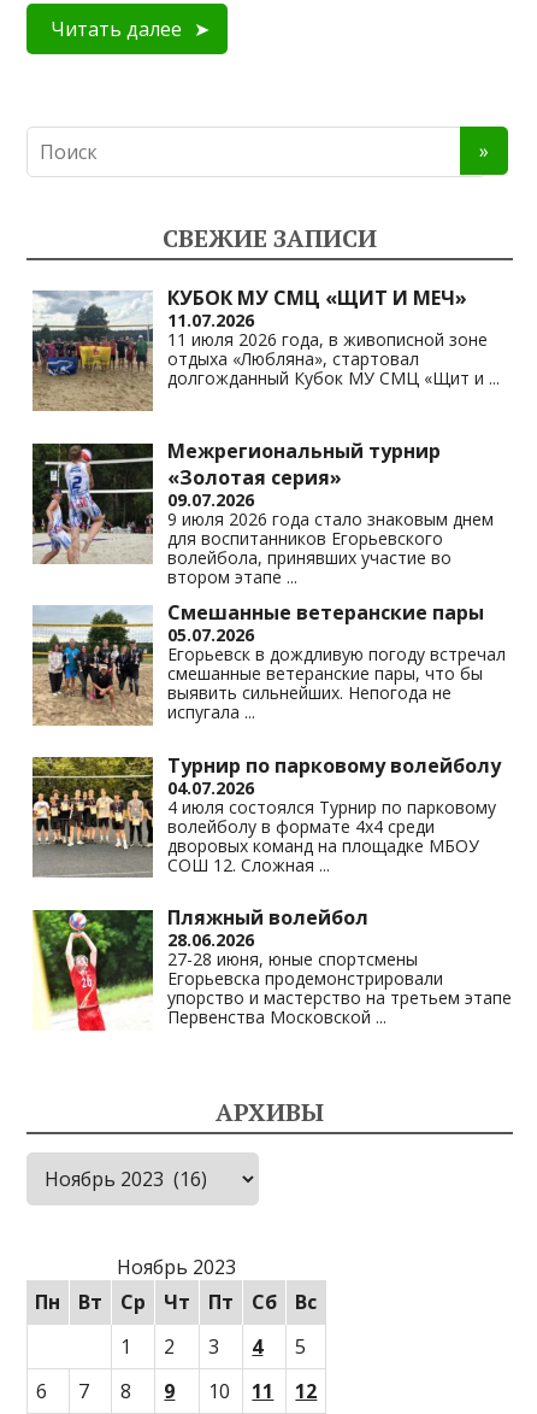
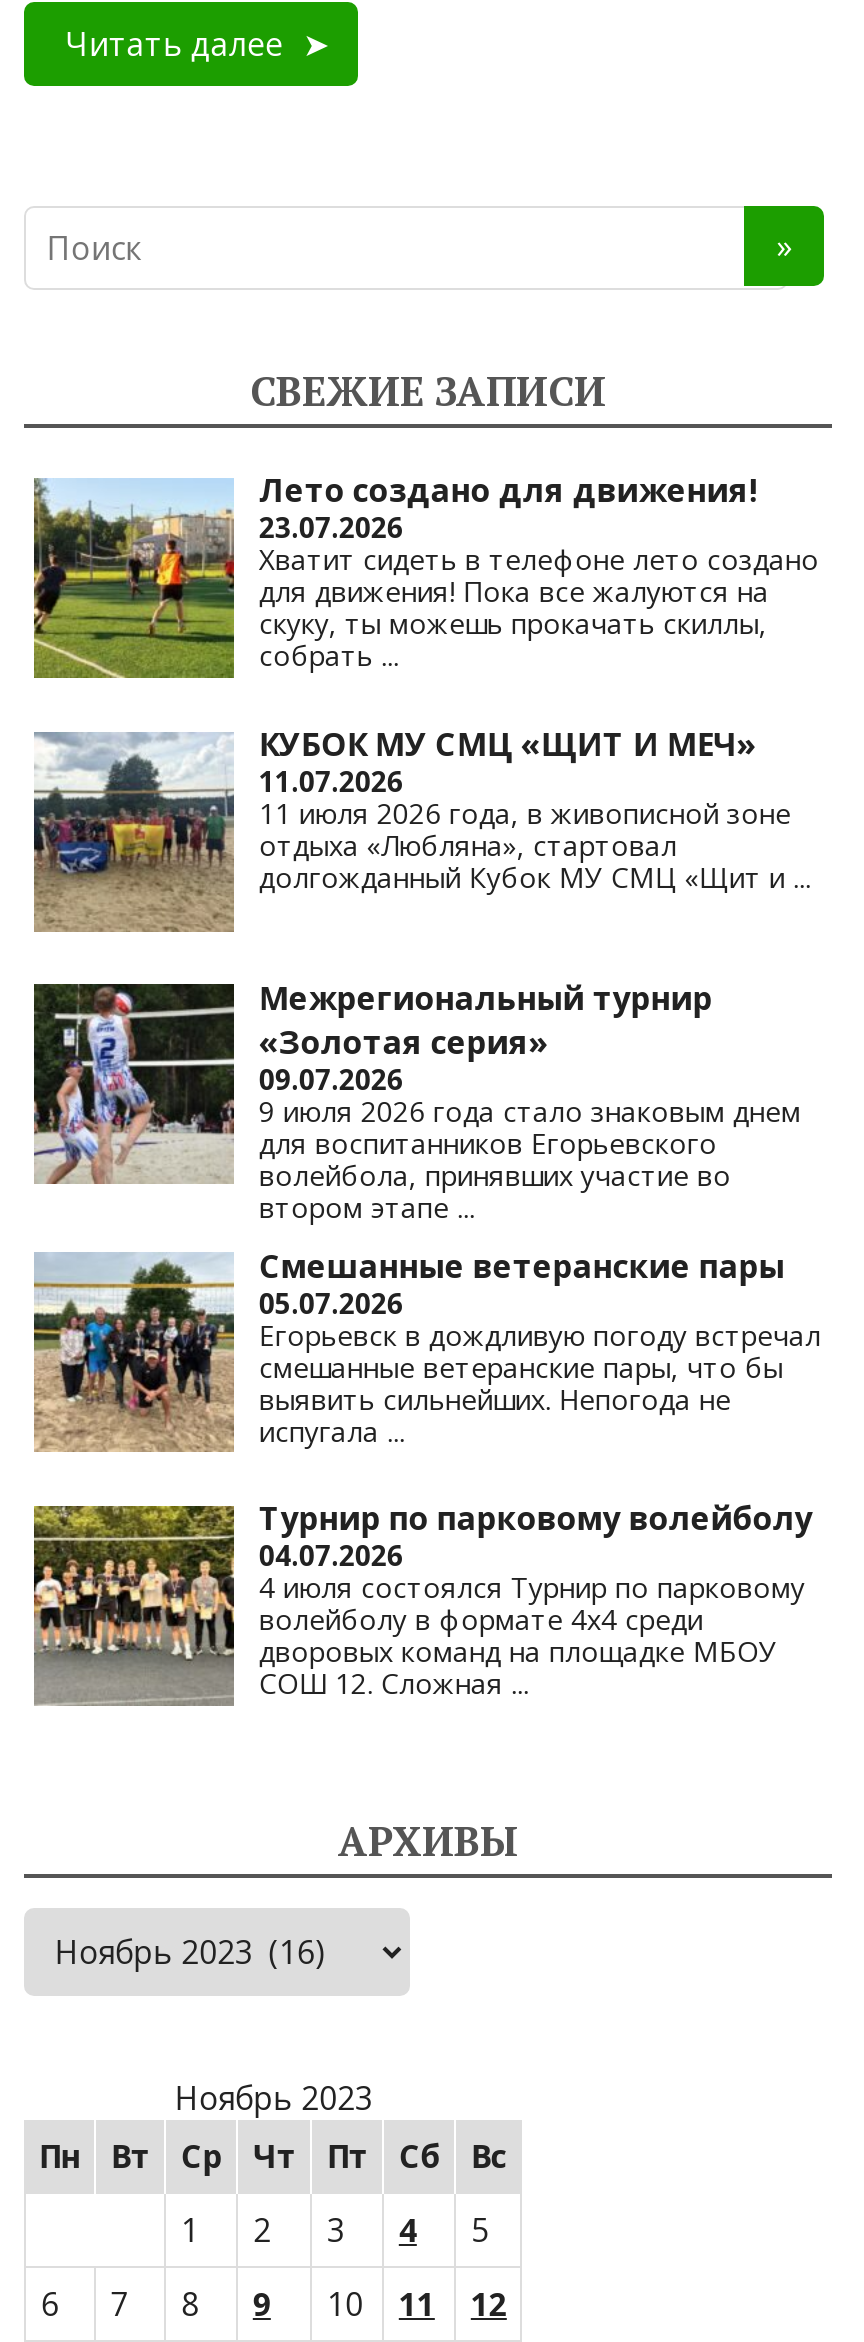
+ [image]
+ Лето создано для движения!
+ 23.07.2026
+ Хватит сидеть в телефоне лето создано
+ для движения! Пока все жалуются на
+ скуку, ты можешь прокачать скиллы,
+ собрать...

moved down: [image] | КУБОК МУ СМЦ «ЩИТ И МЕЧ» | 11.07.2026 | ... | дворовых команд на площадке МБОУ | СОШ 12. Сложная...

- [image]
- Пляжный волейбол
- 28.06.2026
- 27-28 июня, юные спортсмены
- Егорьевска продемонстрировали
- упорство и мастерство на третьем этапе
- Первенства Московской...
